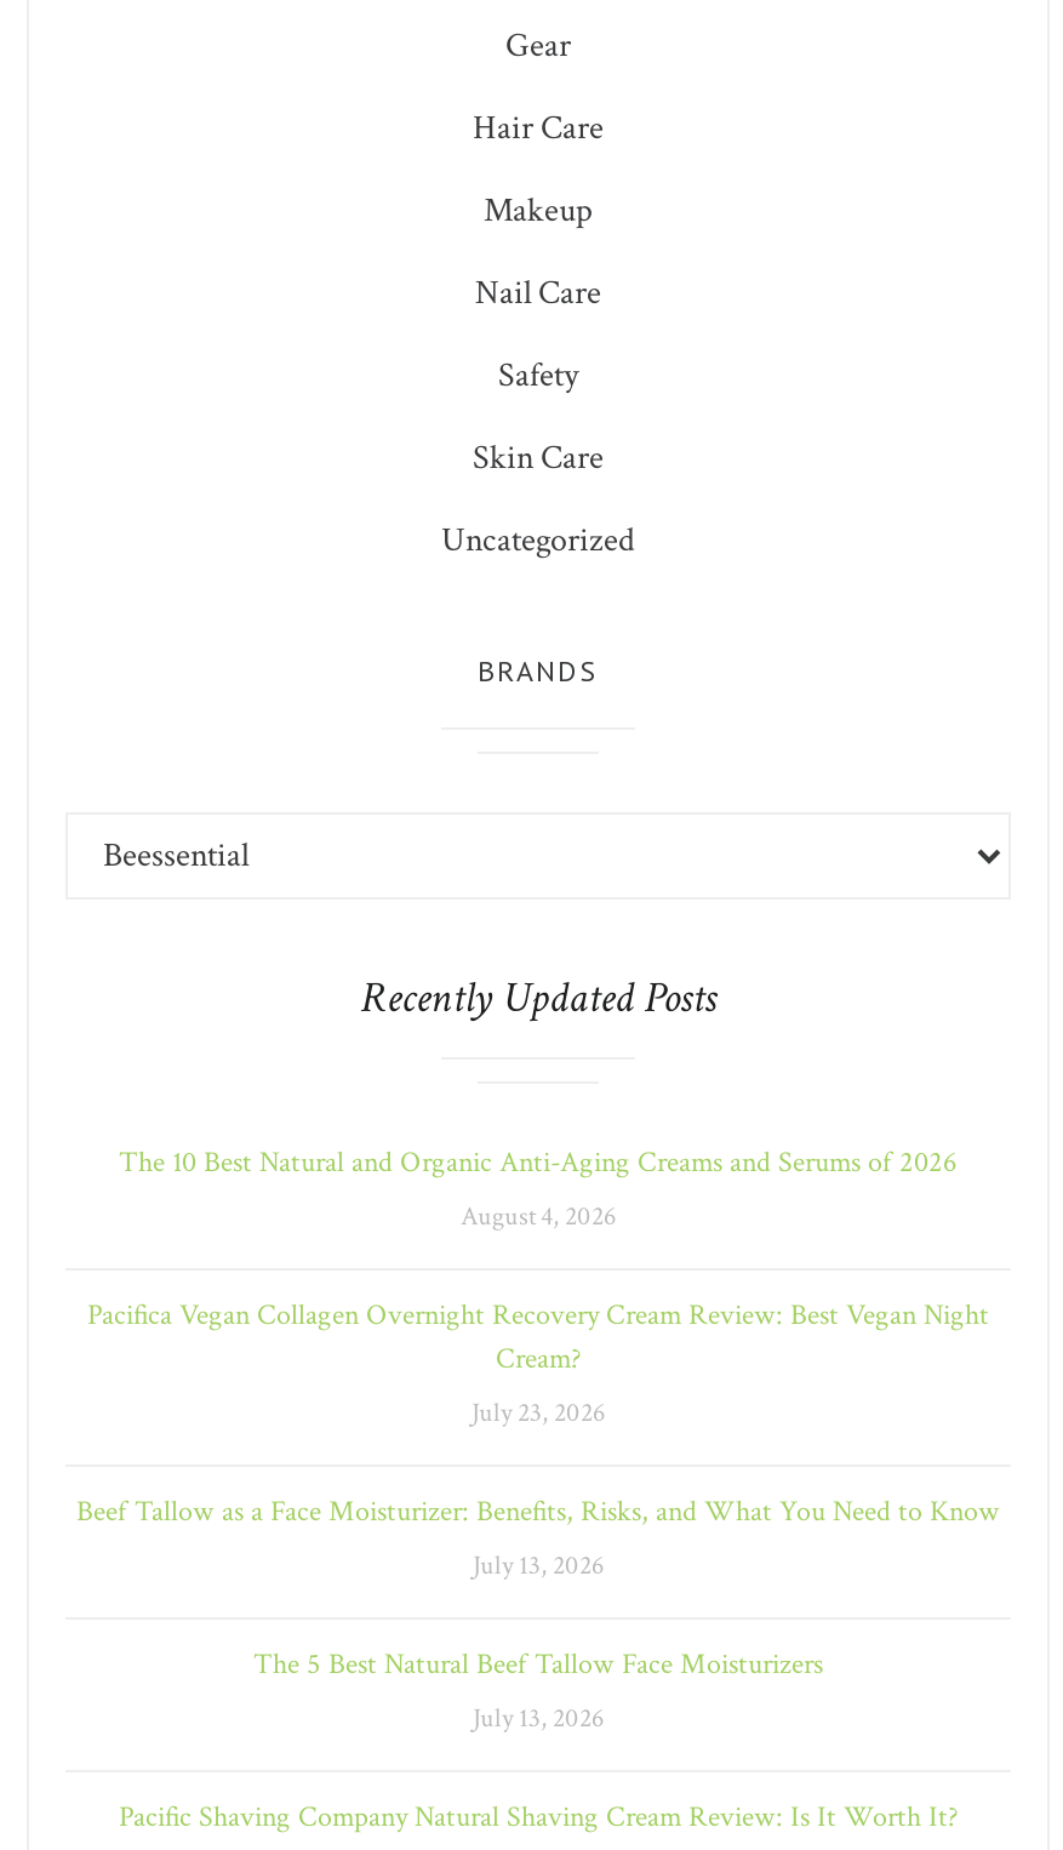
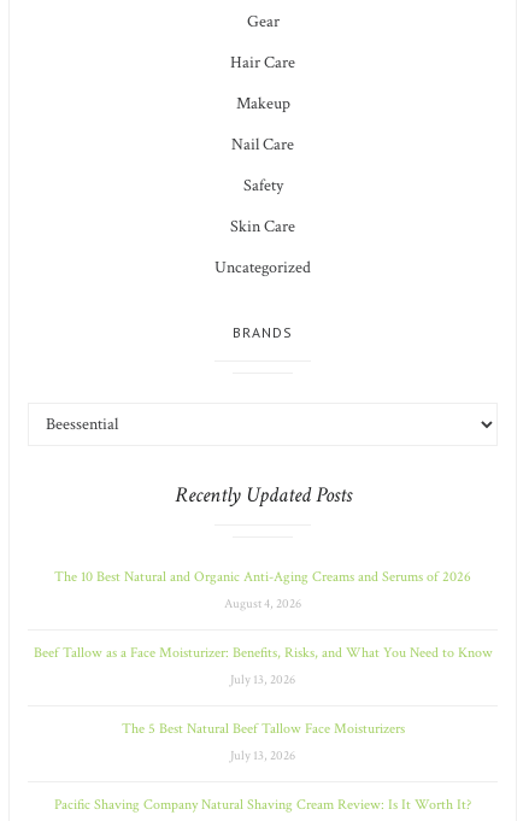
- Pacifica Vegan Collagen Overnight Recovery Cream Review: Best Vegan Night
- Cream?
- July 23, 2026
